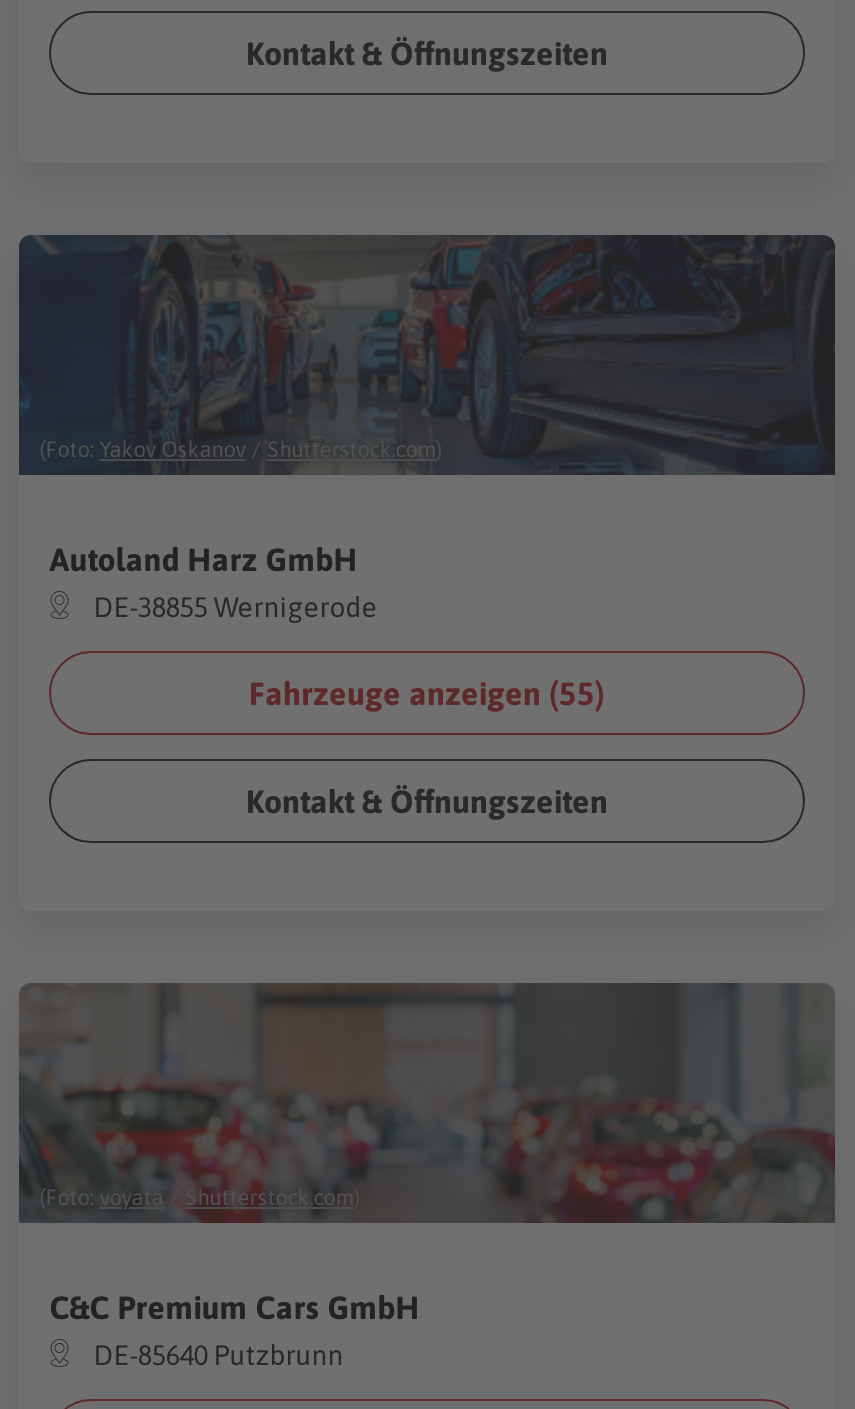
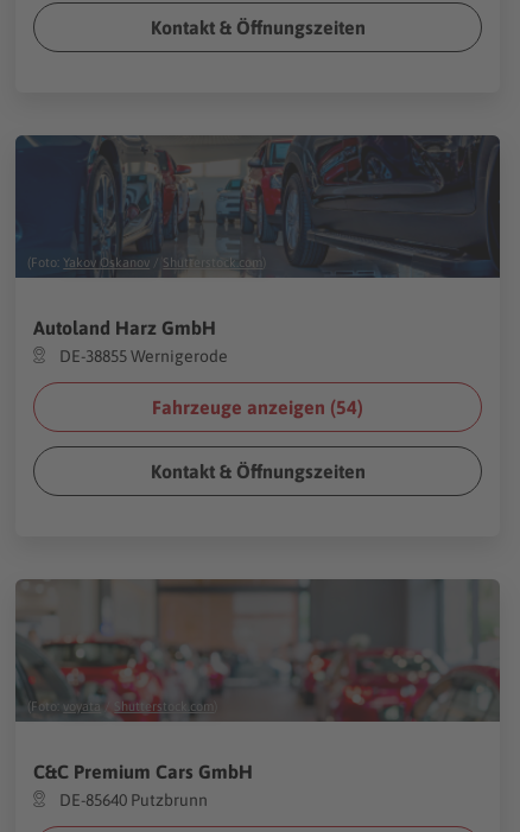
- Fahrzeuge anzeigen (55)
+ Fahrzeuge anzeigen (54)
